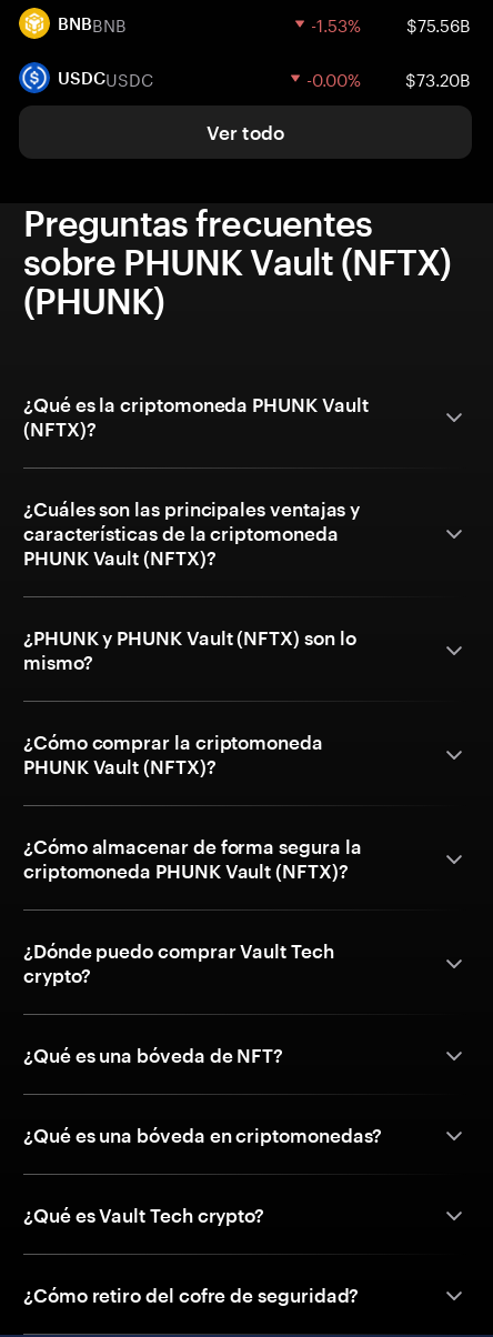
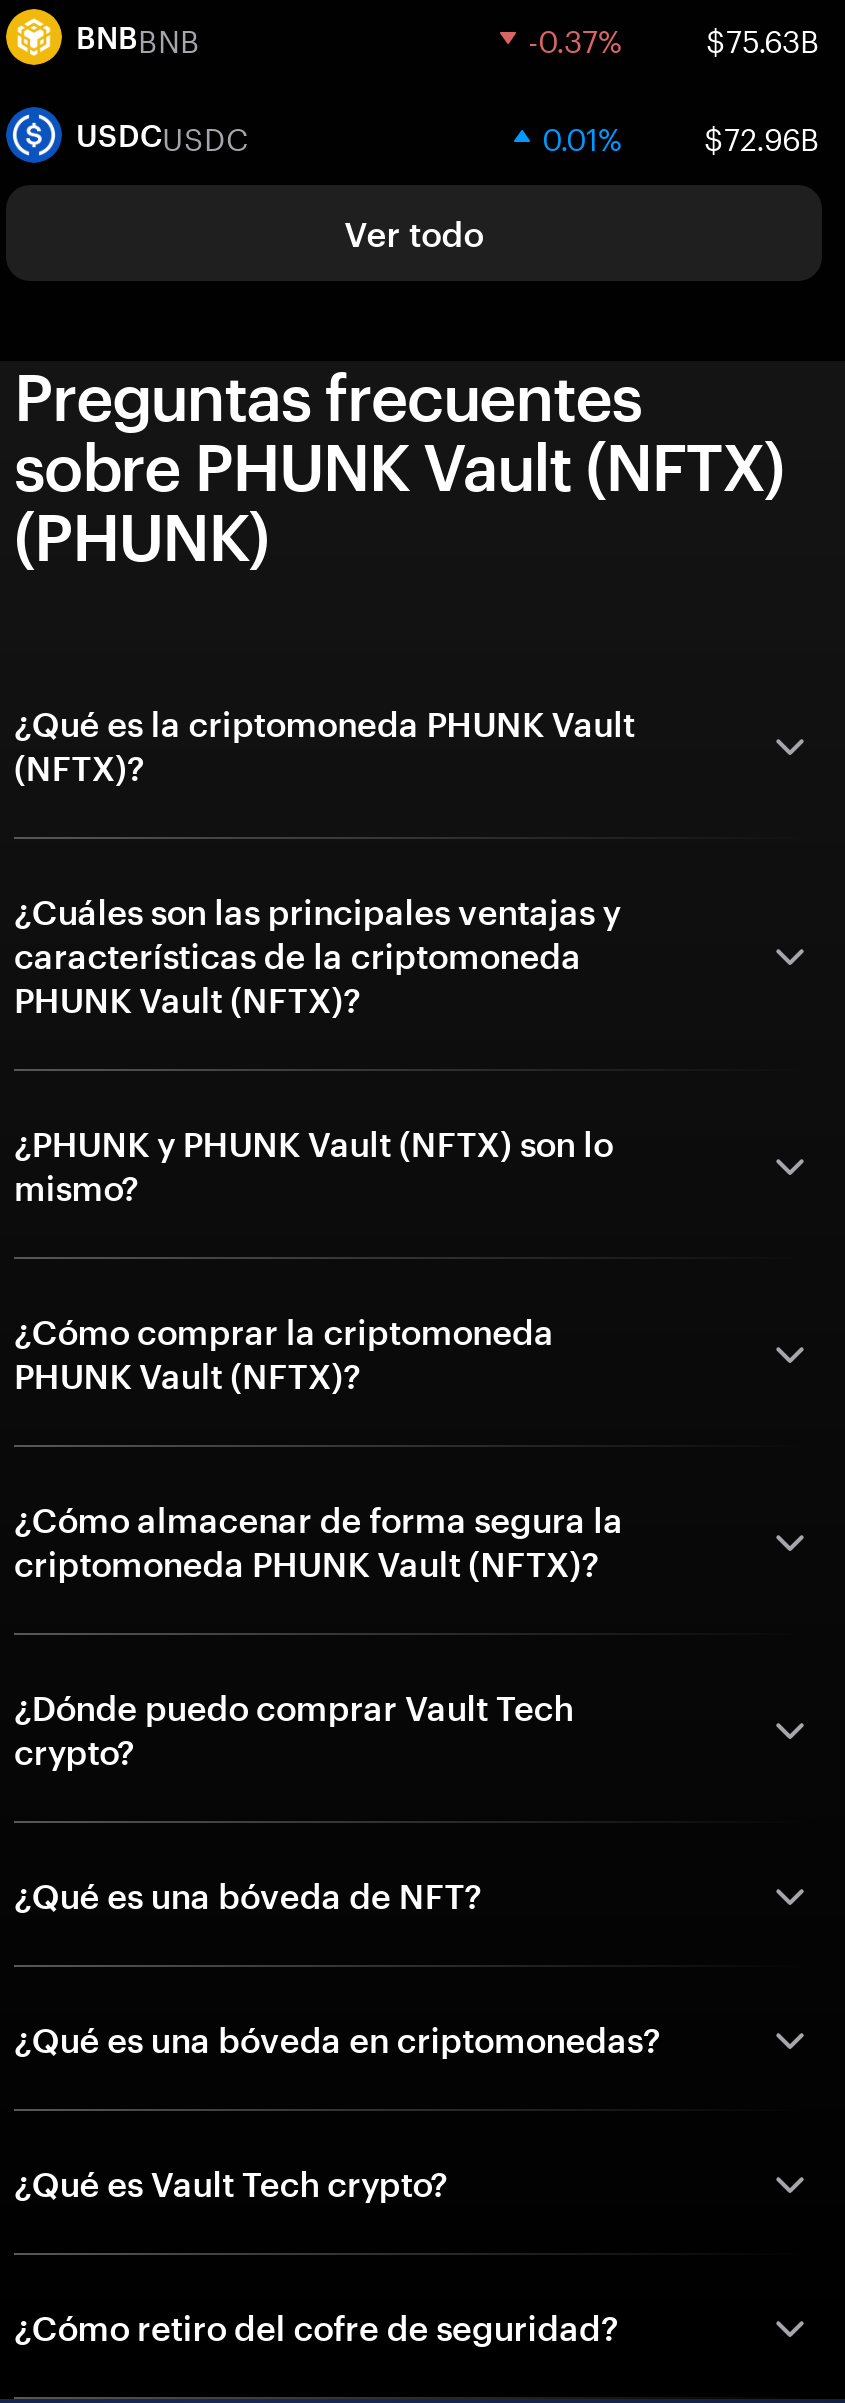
- -1.53%
- $75.56B
+ -0.37%
+ $75.63B

- -0.00%
- $73.20B
+ 0.01%
+ $72.96B
